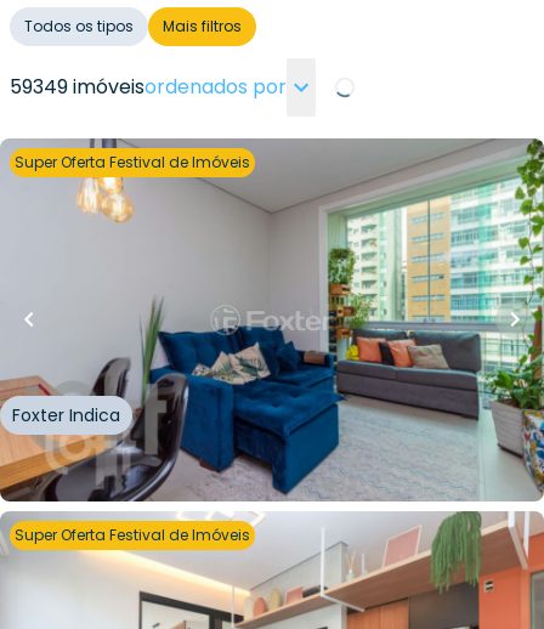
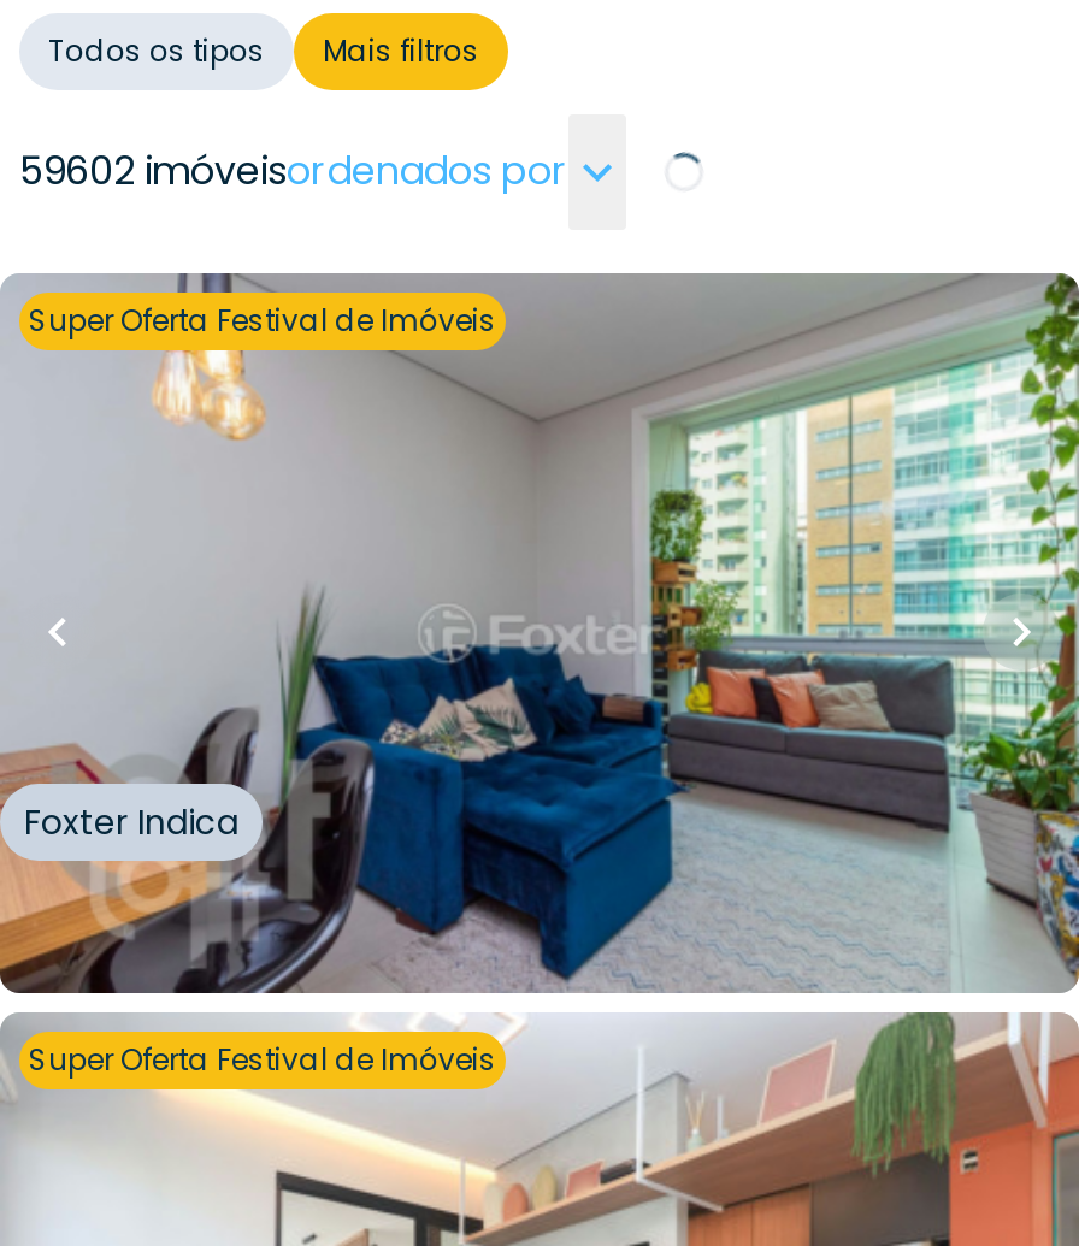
- 59349 imóveisordenados por
+ 59602 imóveisordenados por
